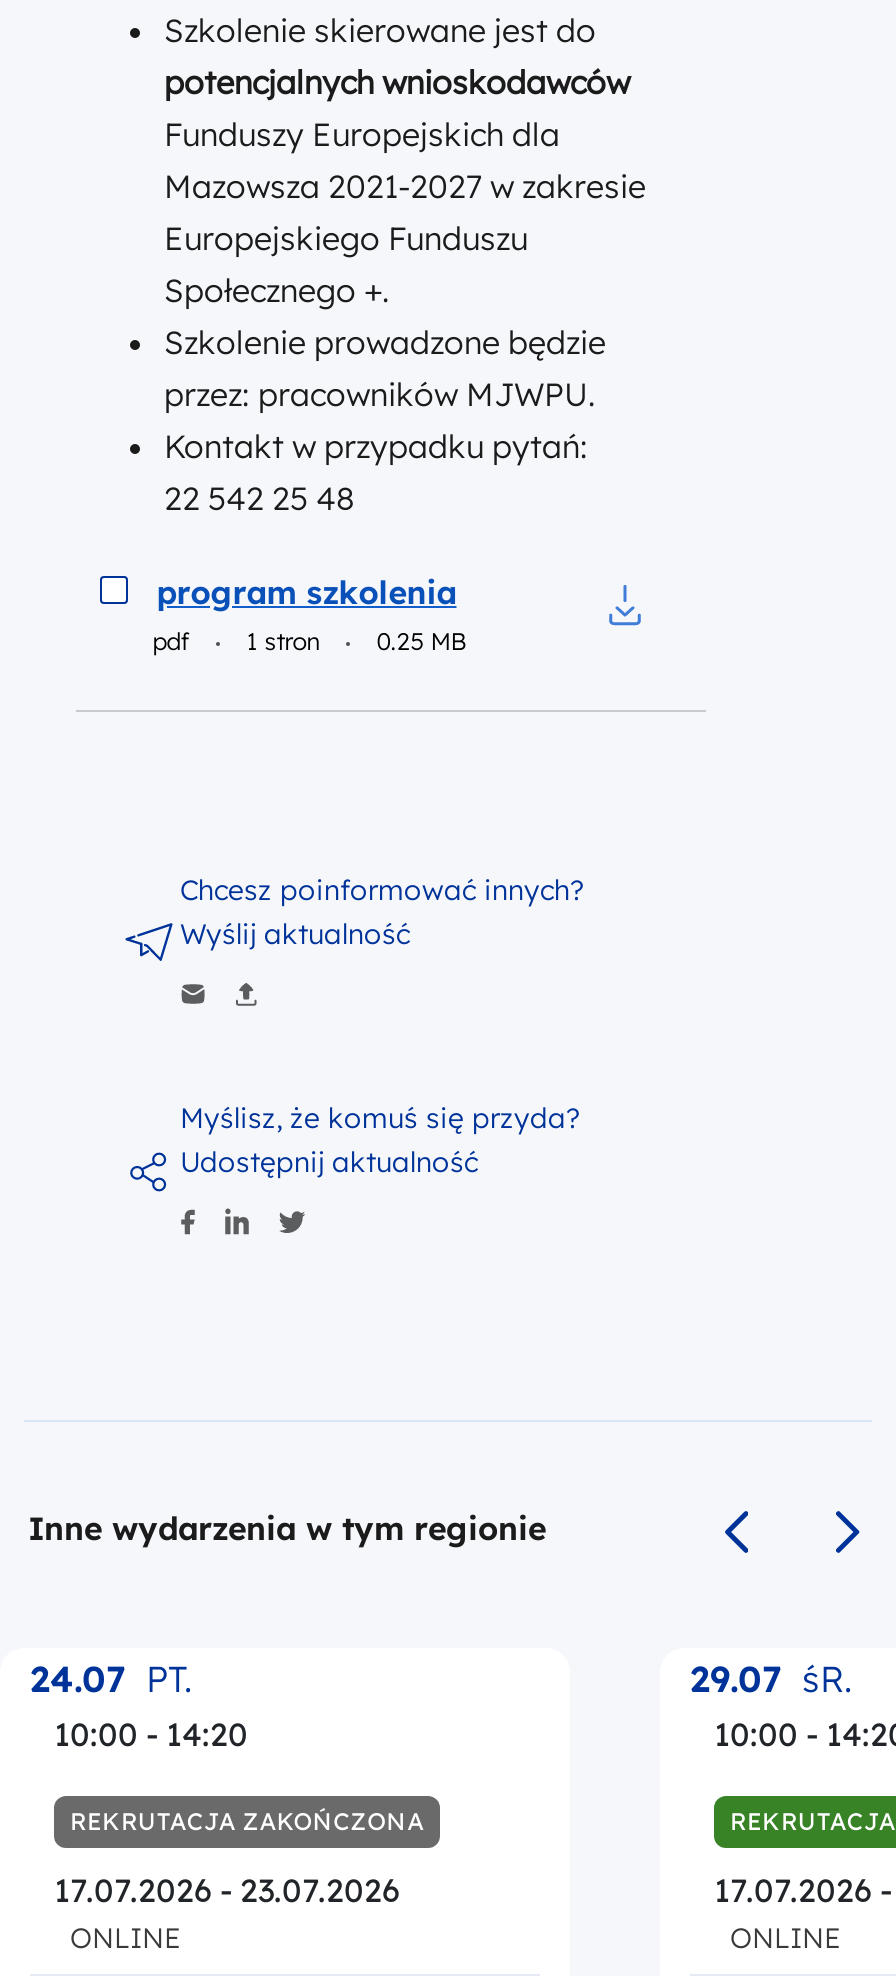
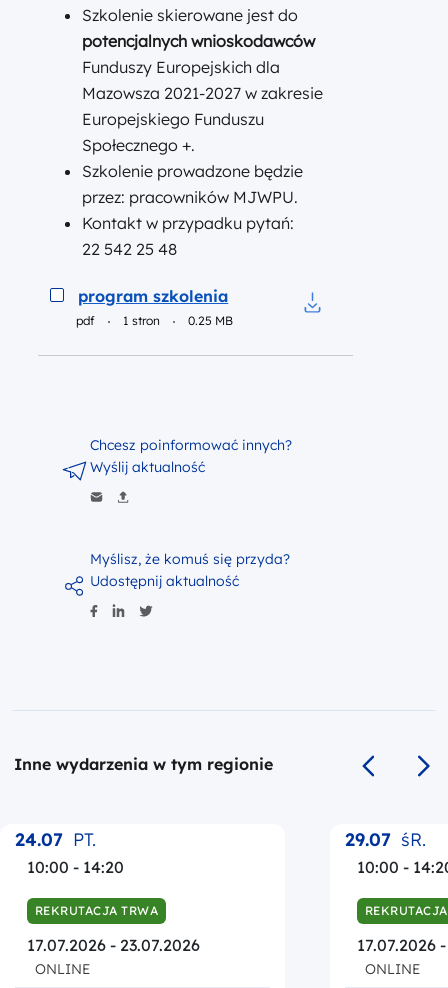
- REKRUTACJA ZAKOŃCZONA
+ REKRUTACJA TRWA
